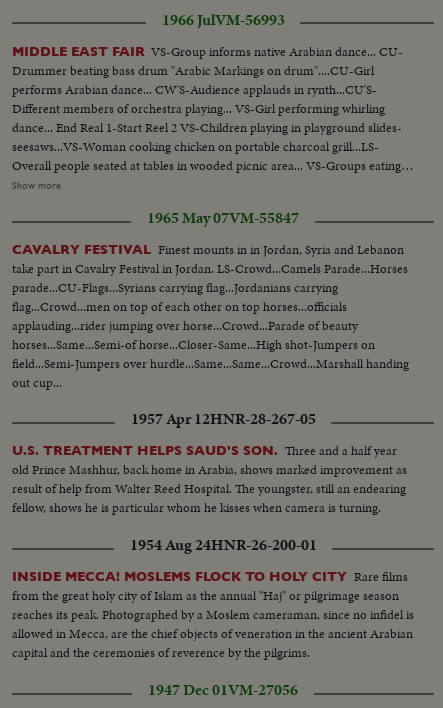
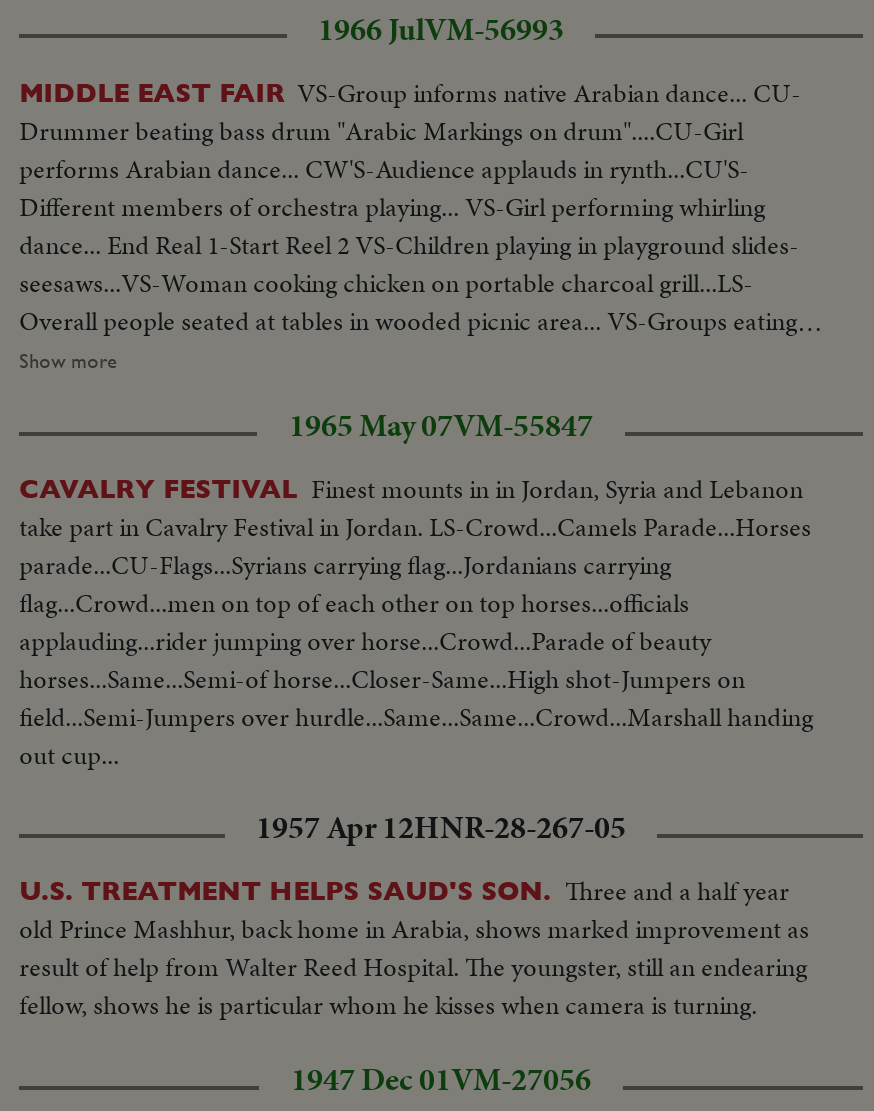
- 1954 Aug 24HNR-26-200-01
- INSIDE MECCA! MOSLEMS FLOCK TO HOLY CITY Rare films
- from the great holy city of Islam as the annual "Haj" or pilgrimage season
- reaches its peak. Photographed by a Moslem cameraman, since no infidel is
- allowed in Mecca, are the chief objects of veneration in the ancient Arabian
- capital and the ceremonies of reverence by the pilgrims.
